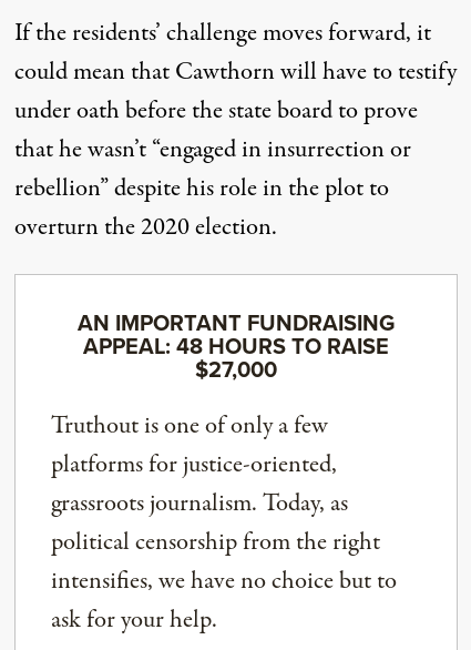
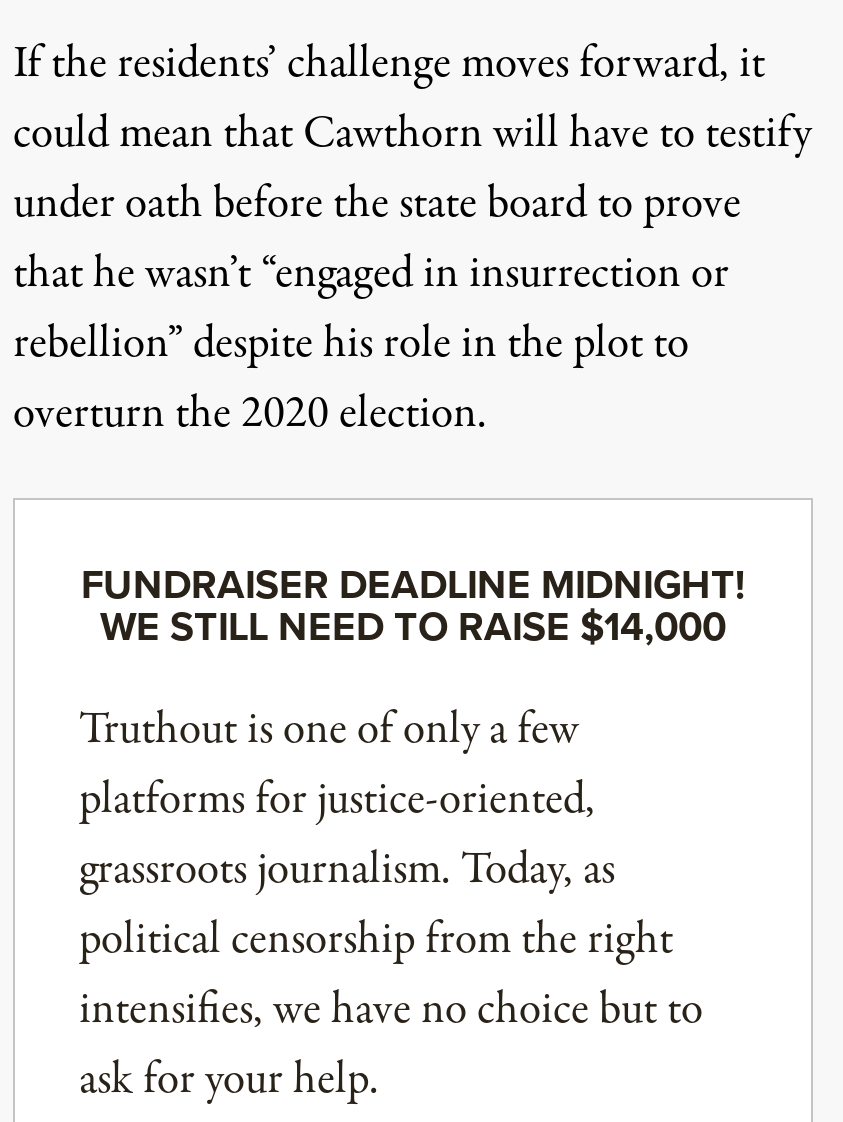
- AN IMPORTANT FUNDRAISING
- APPEAL: 48 HOURS TO RAISE
- $27,000
+ FUNDRAISER DEADLINE MIDNIGHT!
+ WE STILL NEED TO RAISE $14,000
